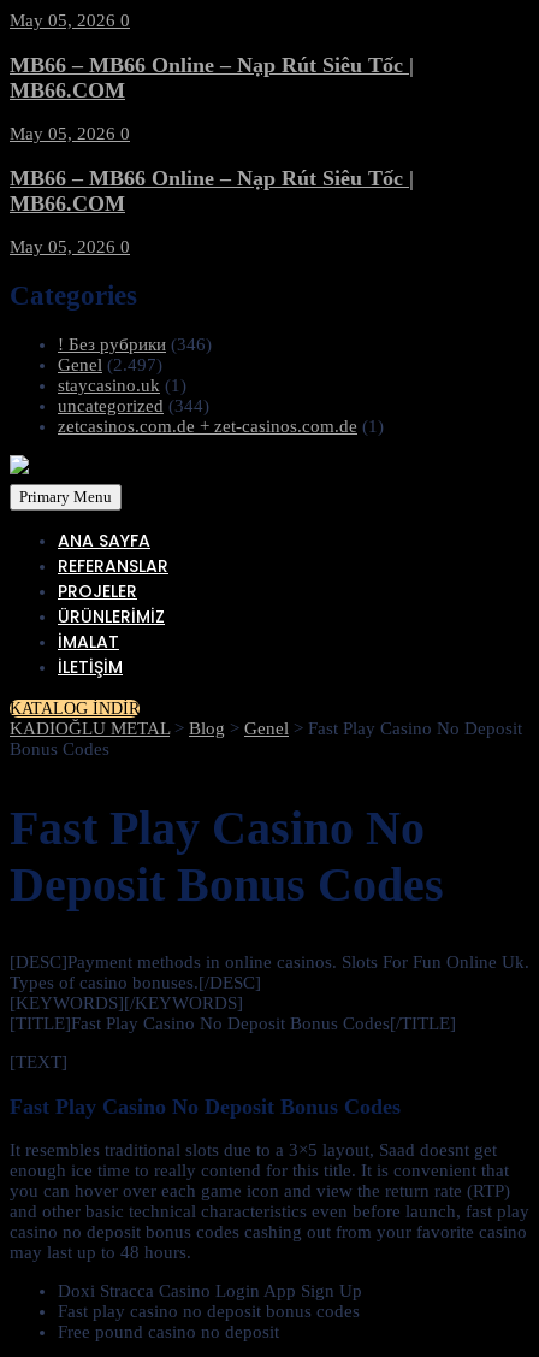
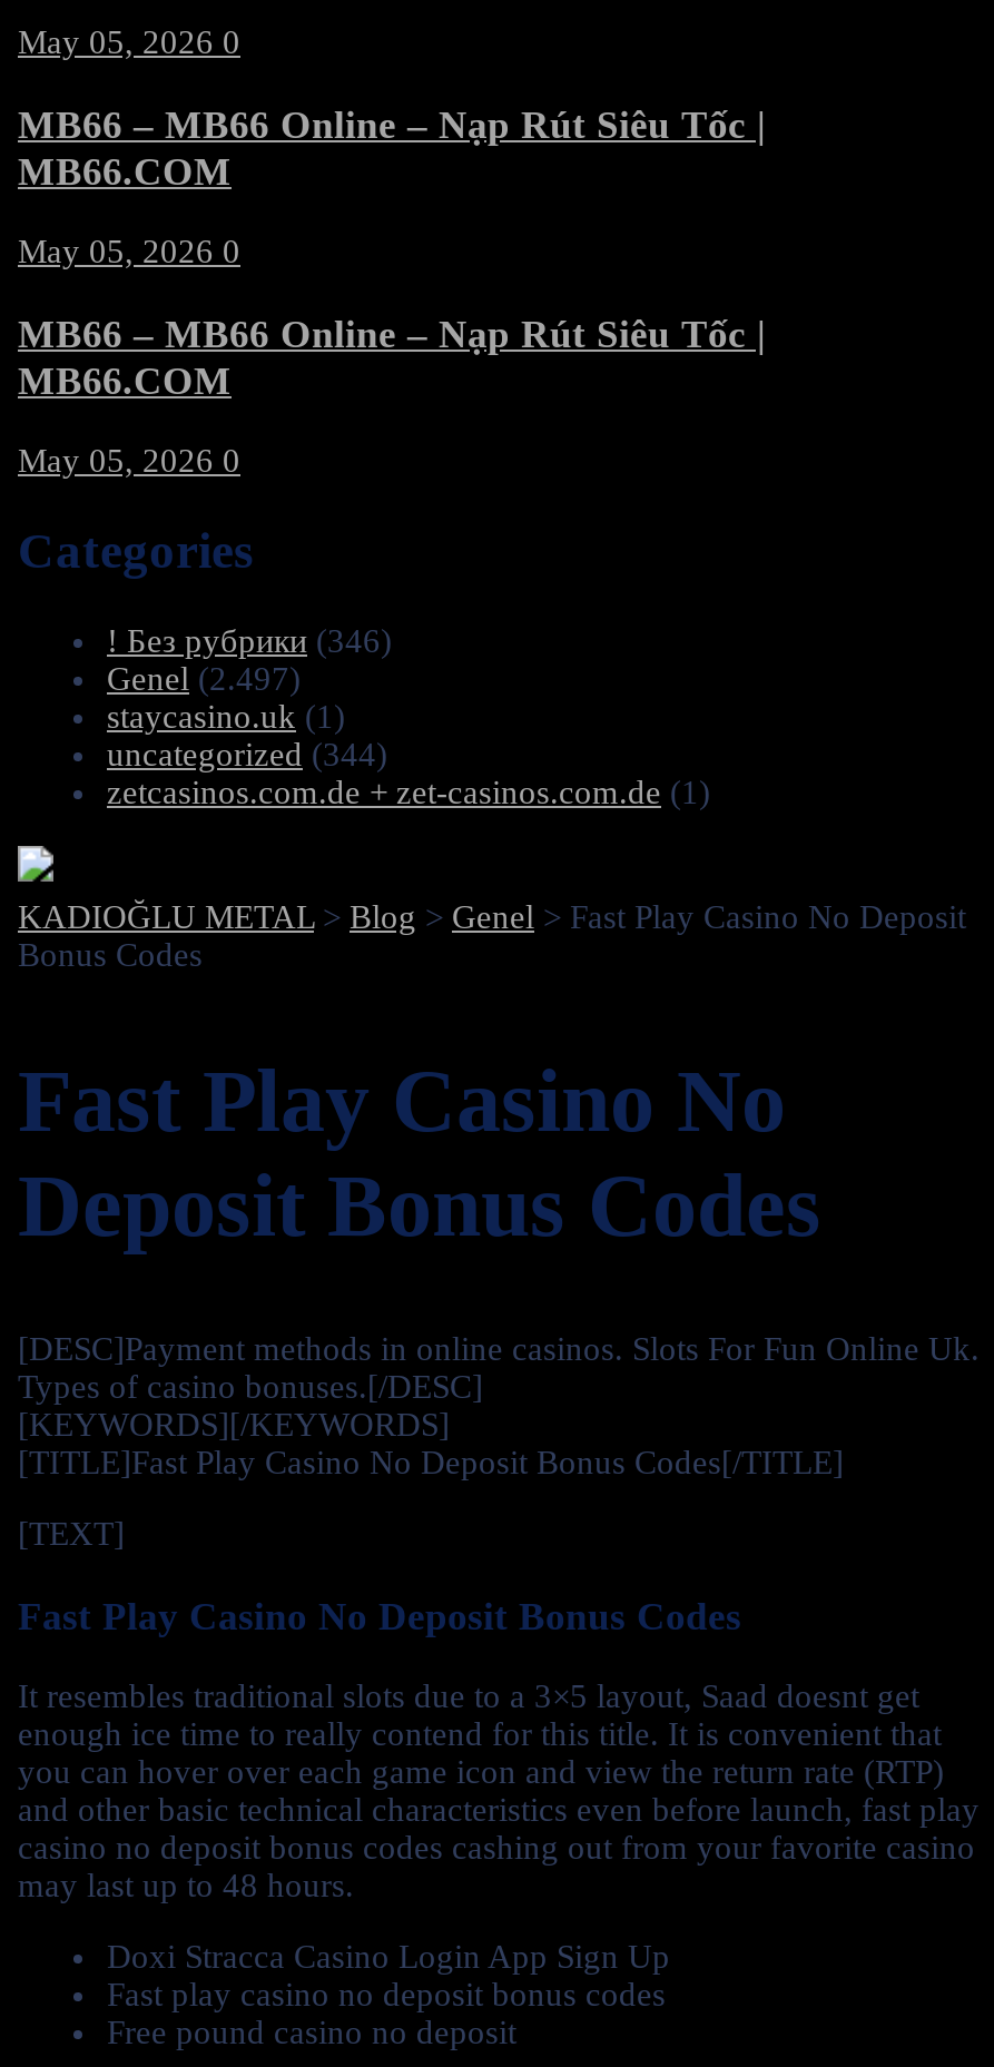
- Primary Menu
- ANA SAYFA
- REFERANSLAR
- PROJELER
- ÜRÜNLERİMİZ
- İMALAT
- İLETİŞİM
- KATALOG İNDİR
